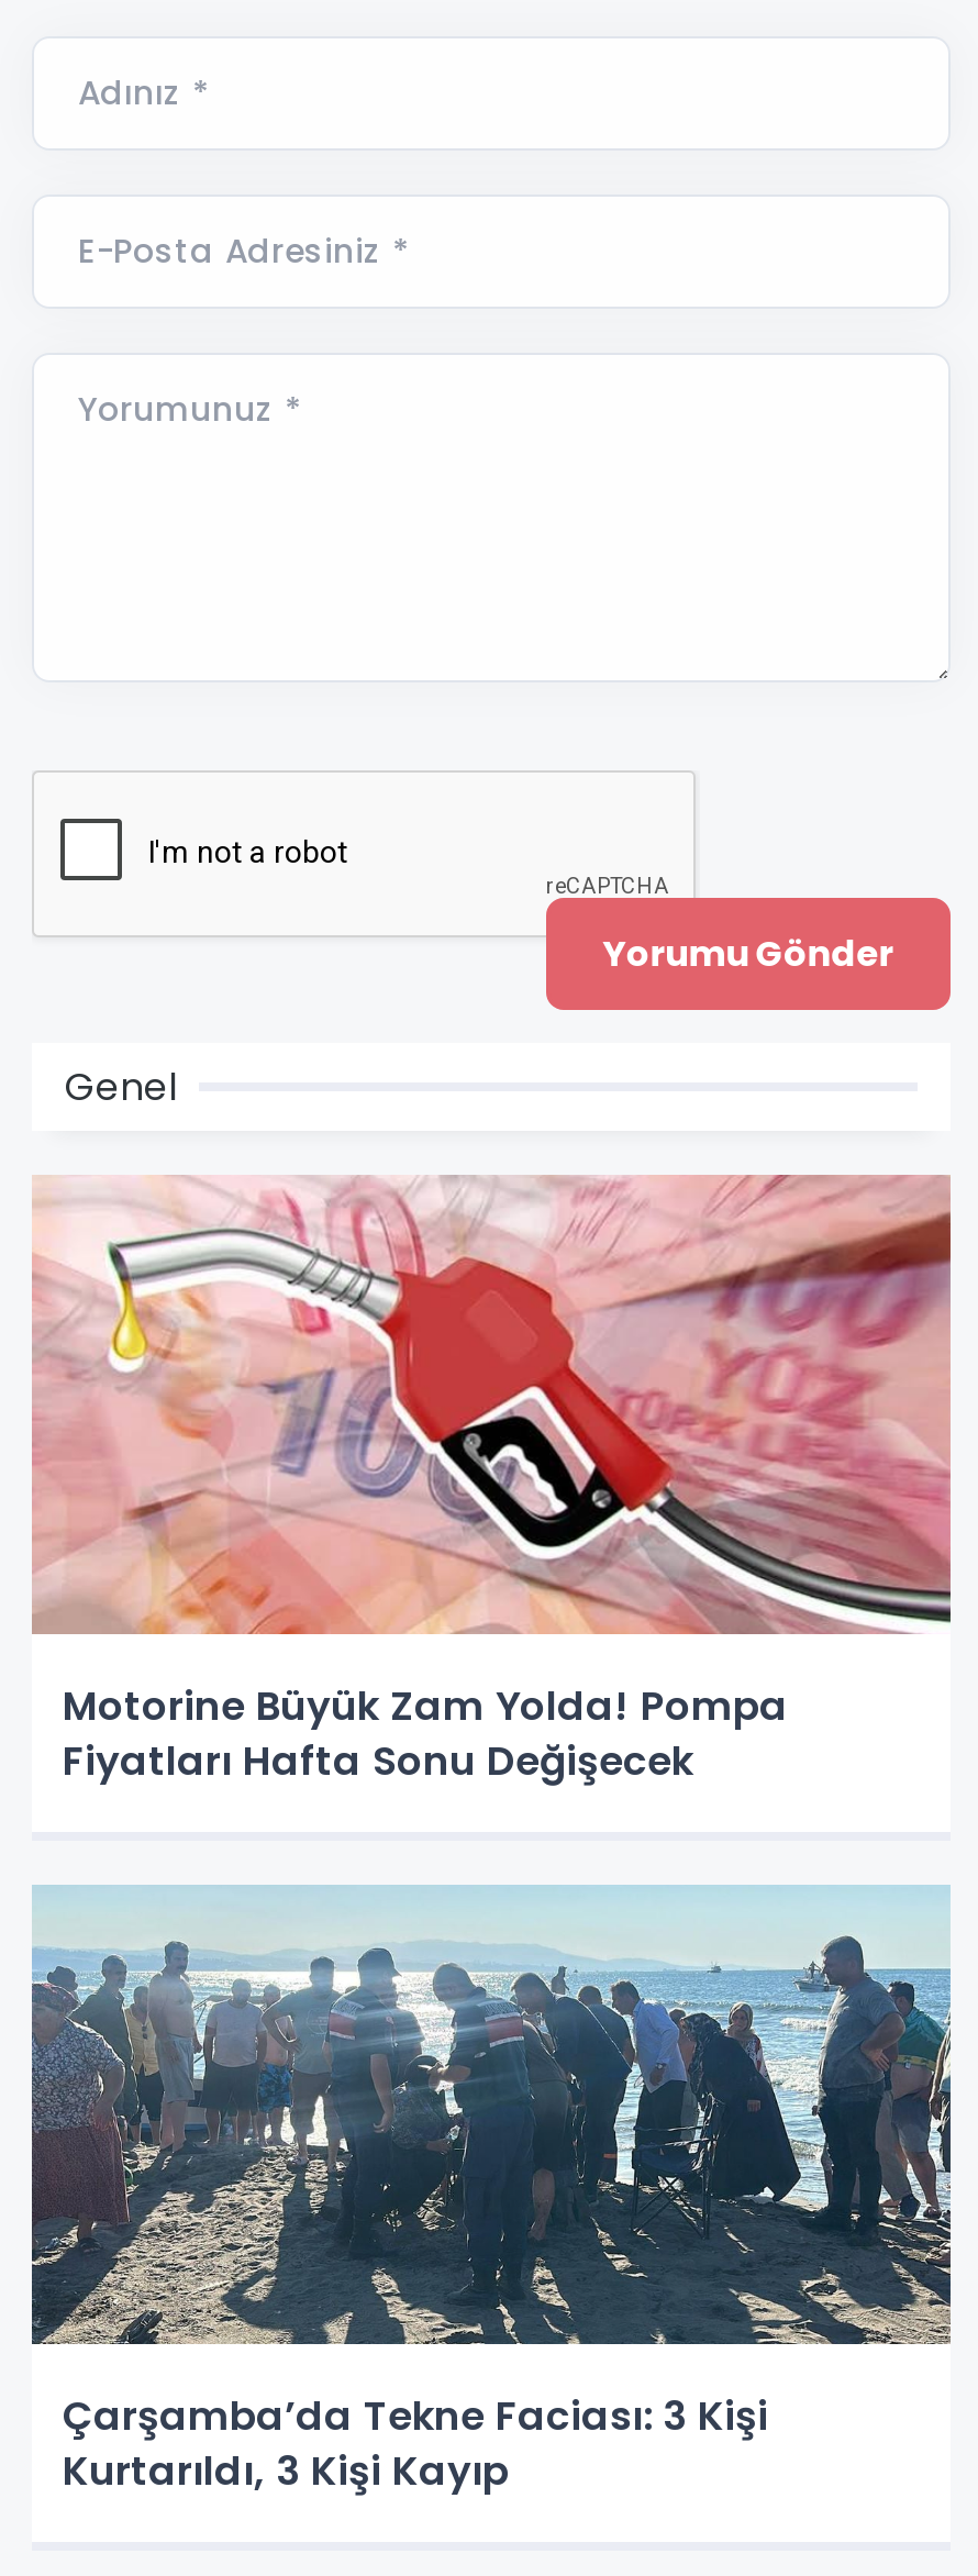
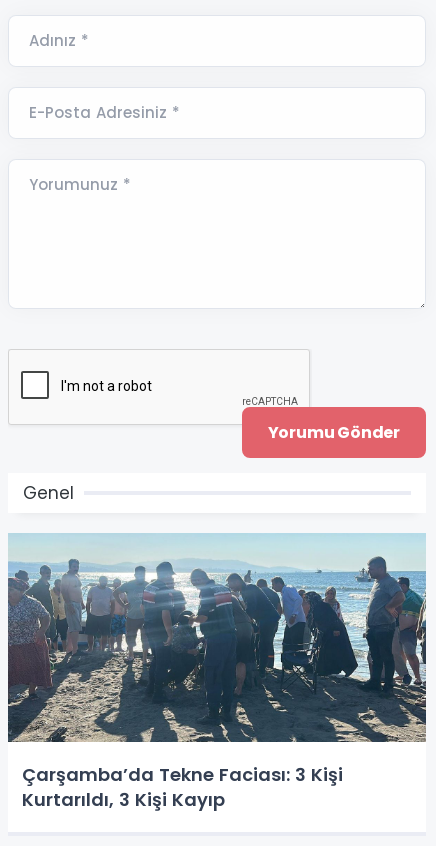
- [image]
- Motorine Büyük Zam Yolda! Pompa
- Fiyatları Hafta Sonu Değişecek
